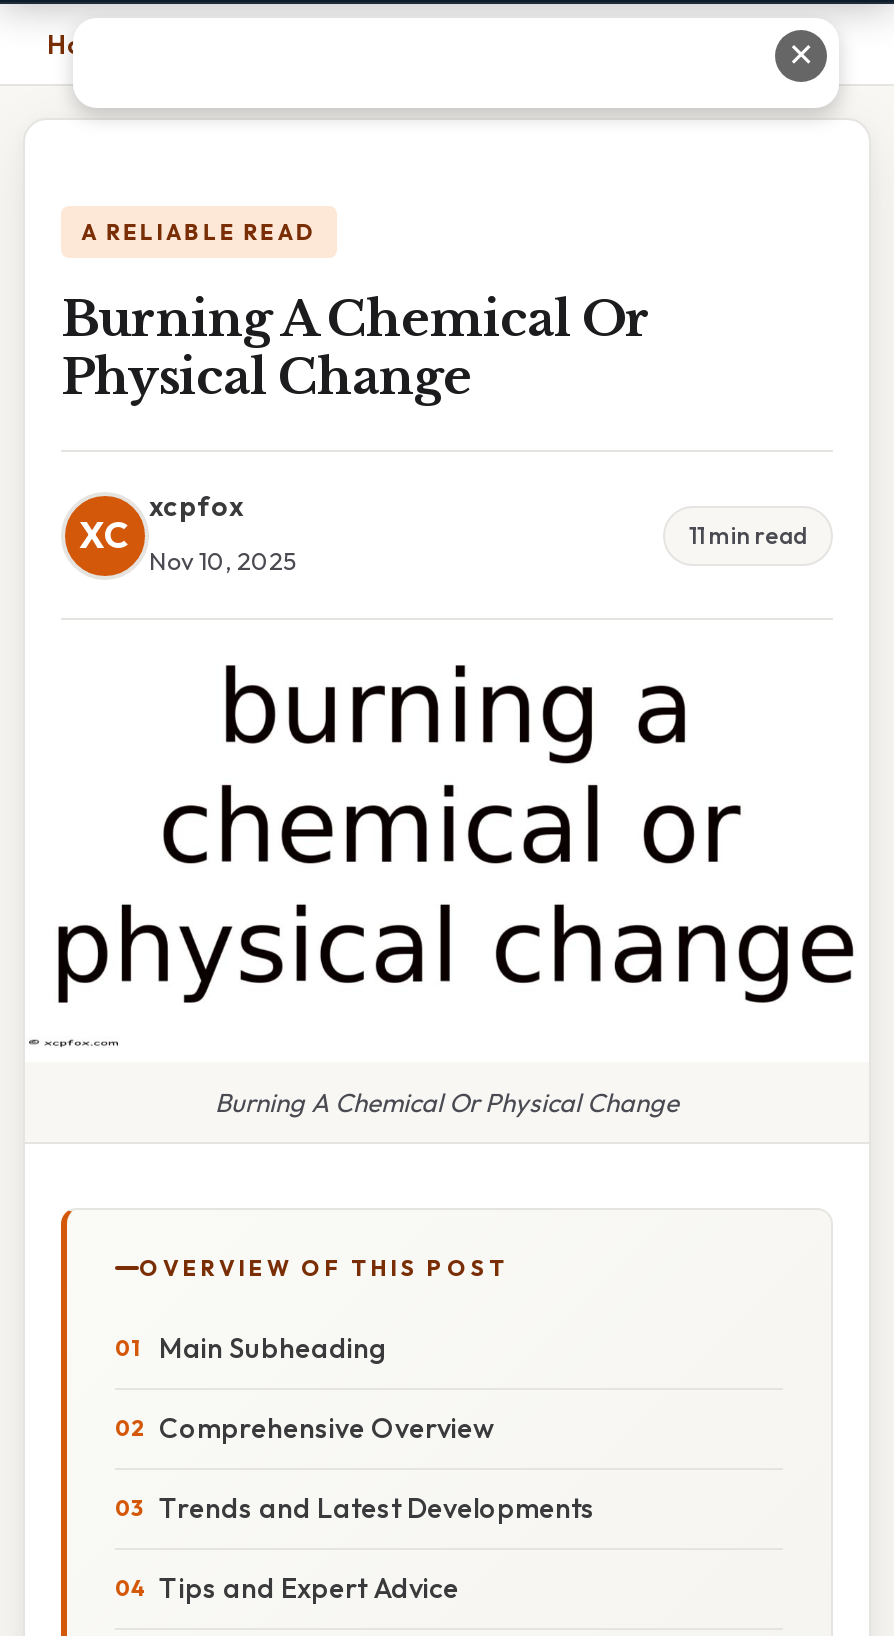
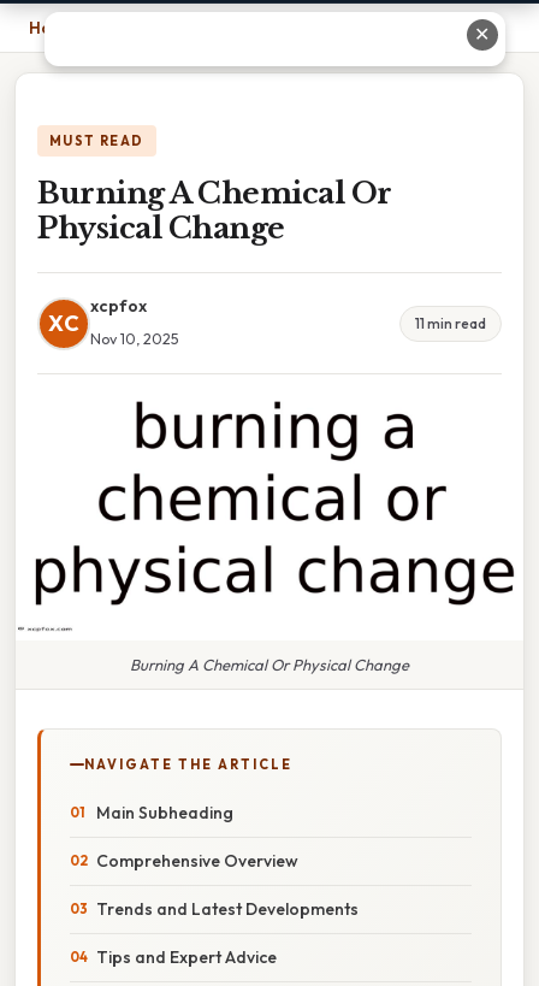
- A RELIABLE READ
+ MUST READ

- OVERVIEW OF THIS POST
+ NAVIGATE THE ARTICLE
